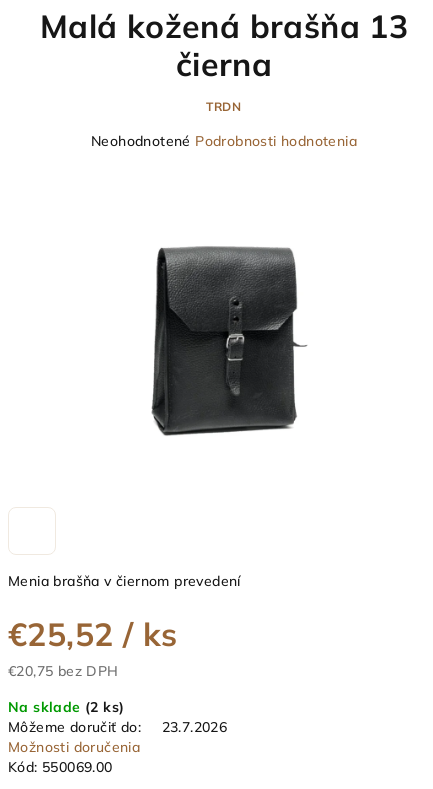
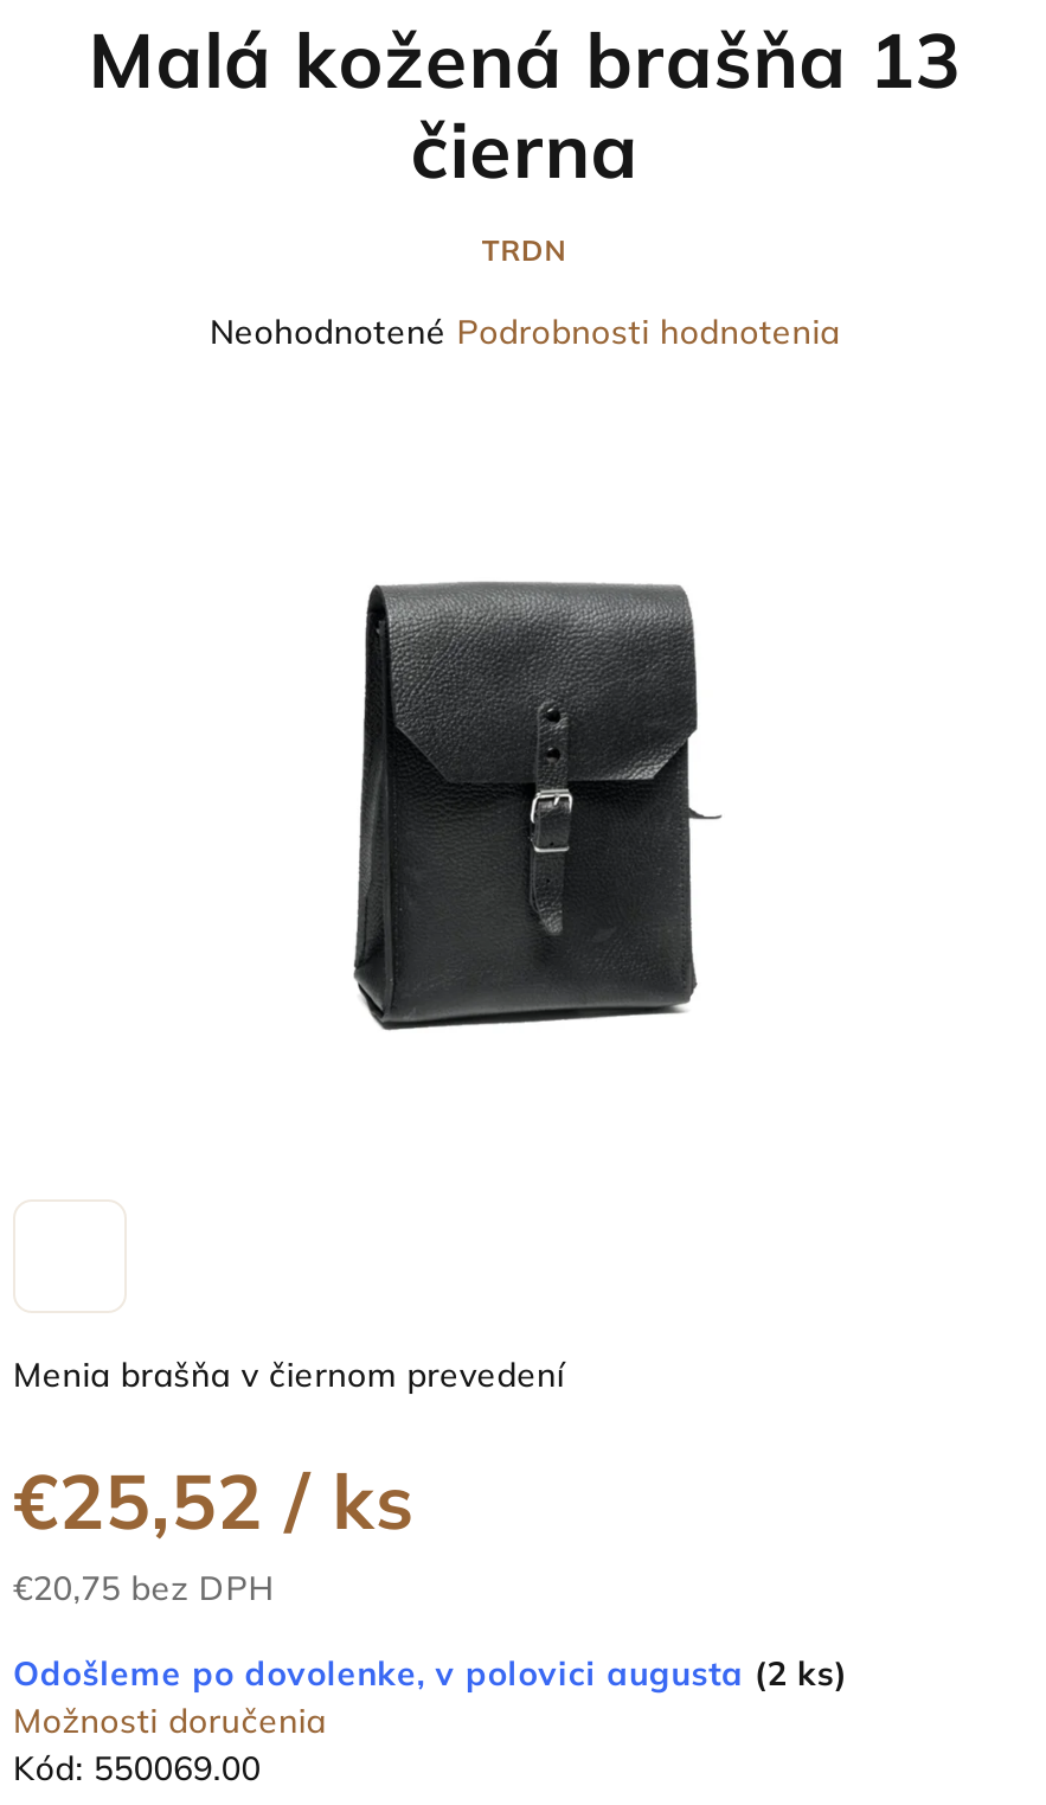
- Na sklade (2 ks)
- Môžeme doručiť do:
- 23.7.2026
+ Odošleme po dovolenke, v polovici augusta (2 ks)
